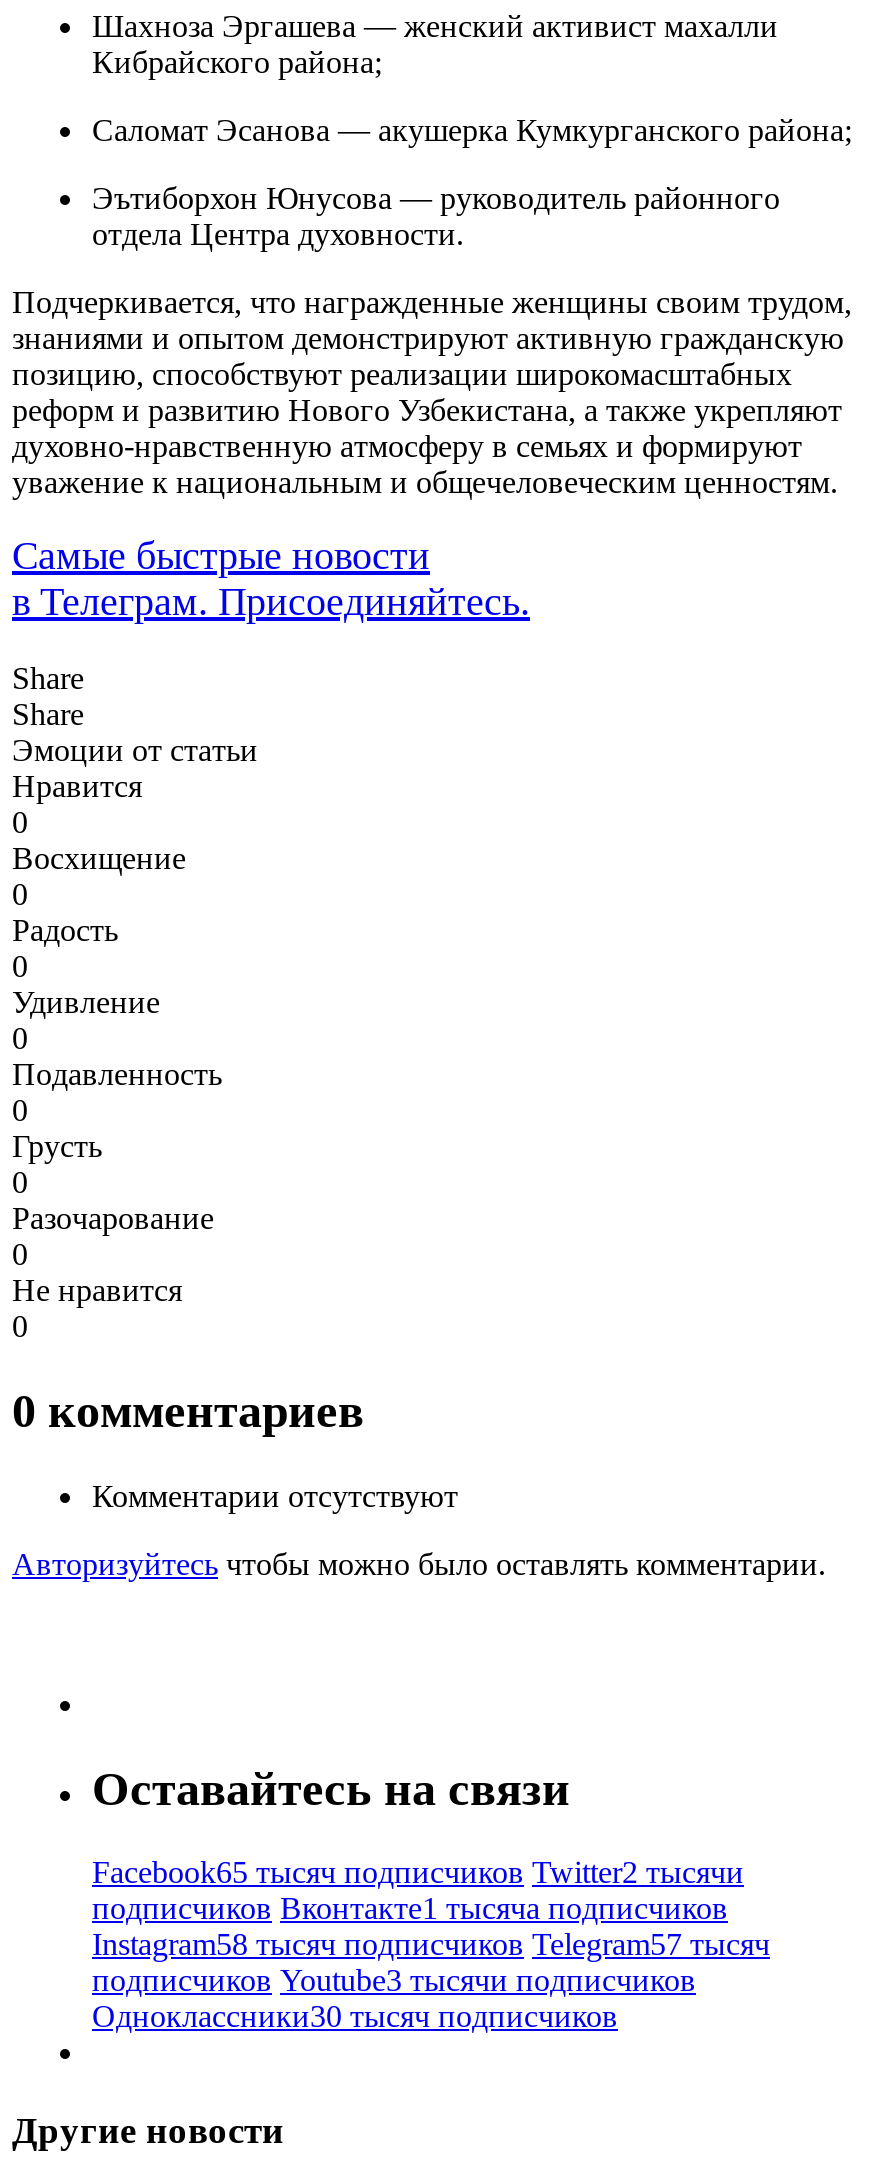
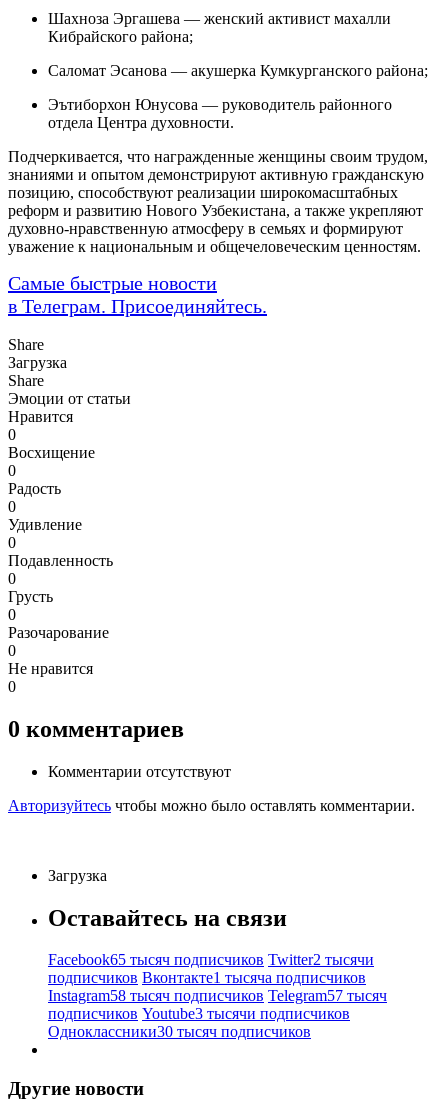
+ Загрузка

+ Загрузка
